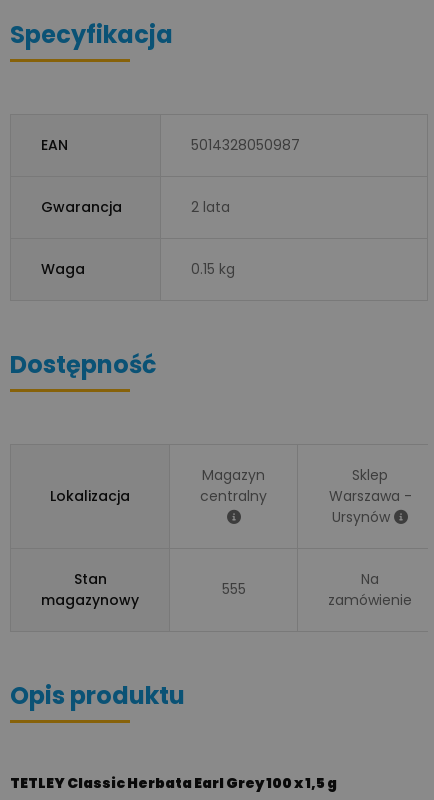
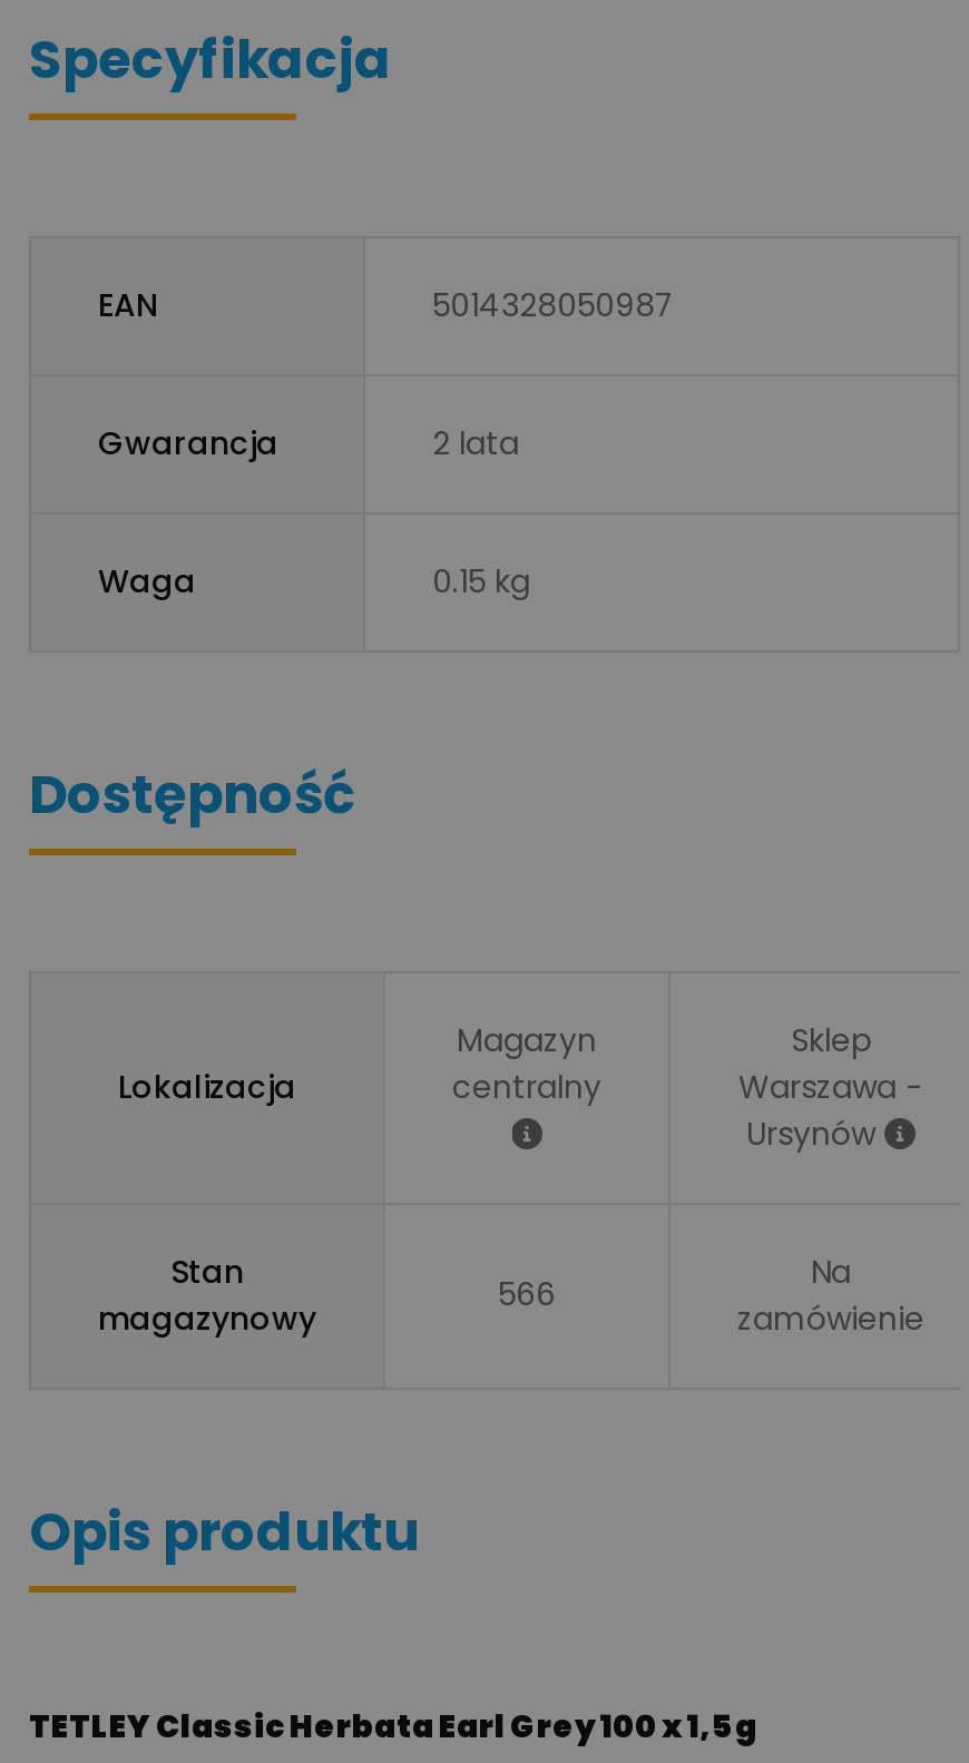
- 555
+ 566
